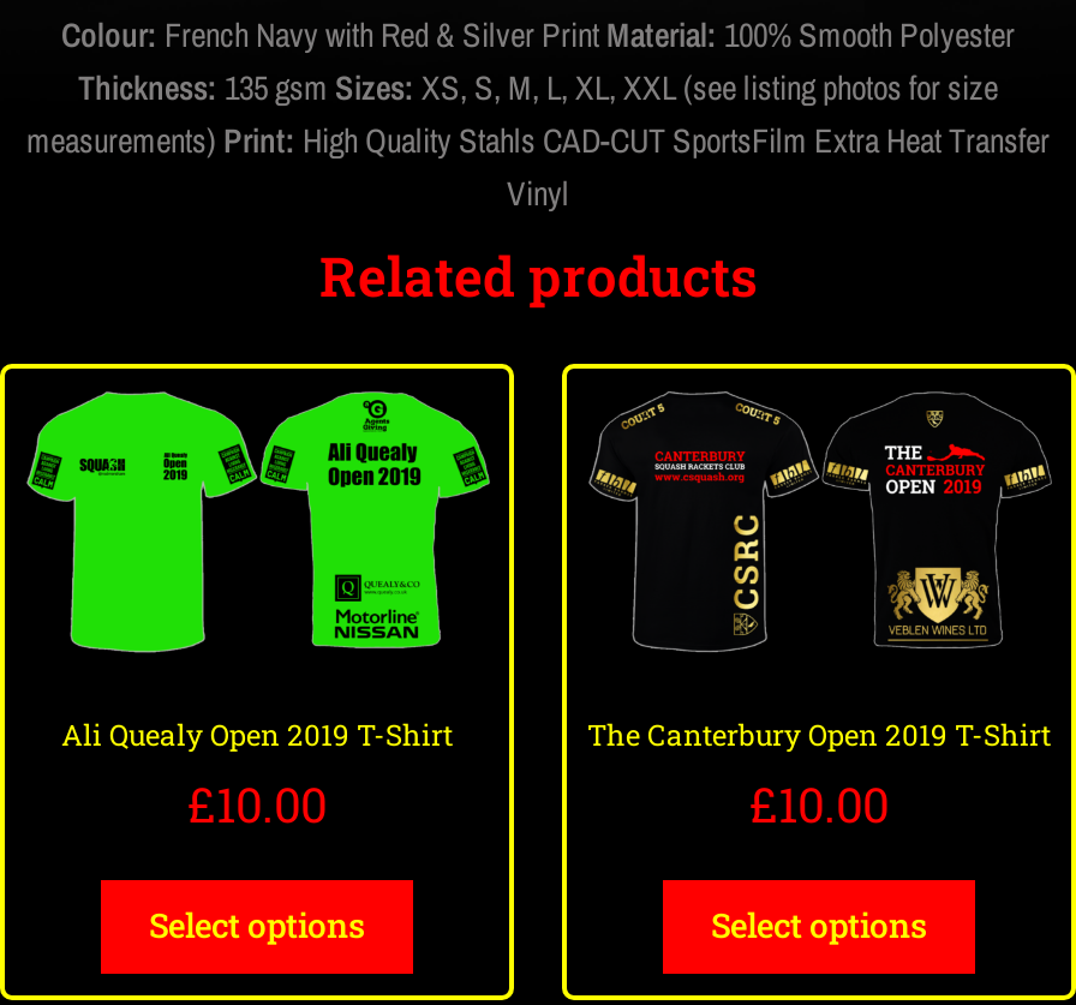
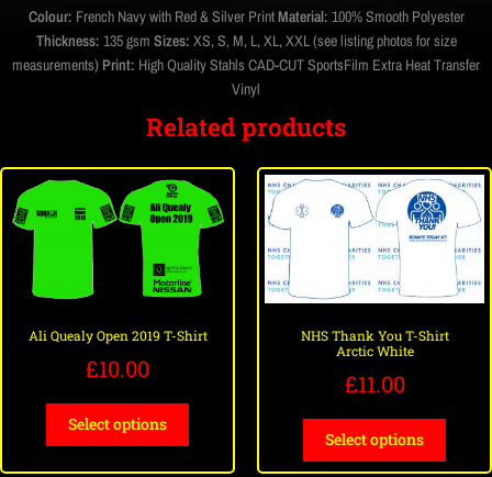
- [image]
- The Canterbury Open 2019 T-Shirt
- £10.00
+ [image]
+ NHS Thank You T-Shirt
+ Arctic White
+ £11.00
